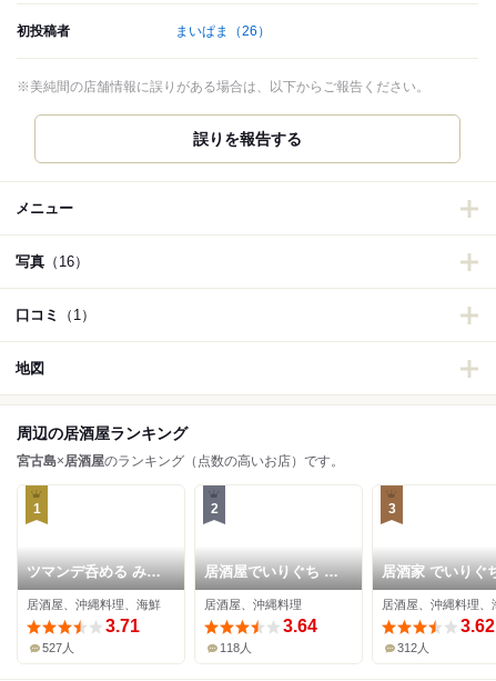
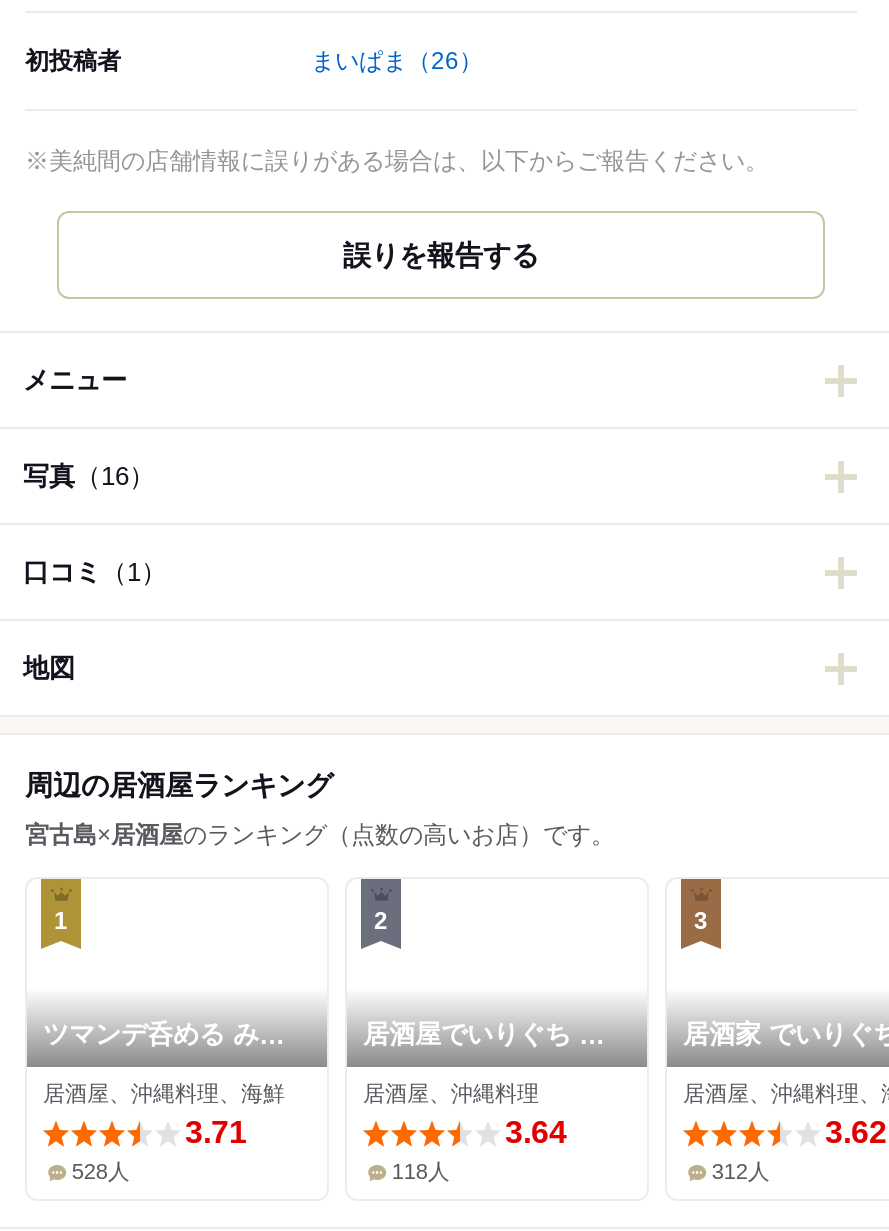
- 527人
+ 528人
